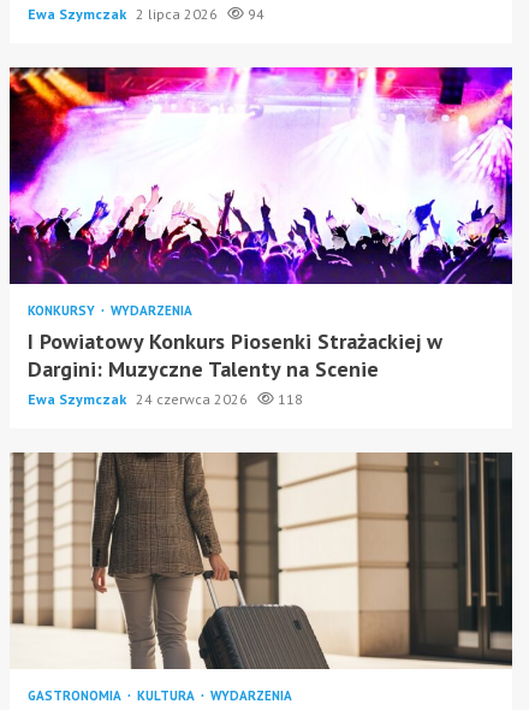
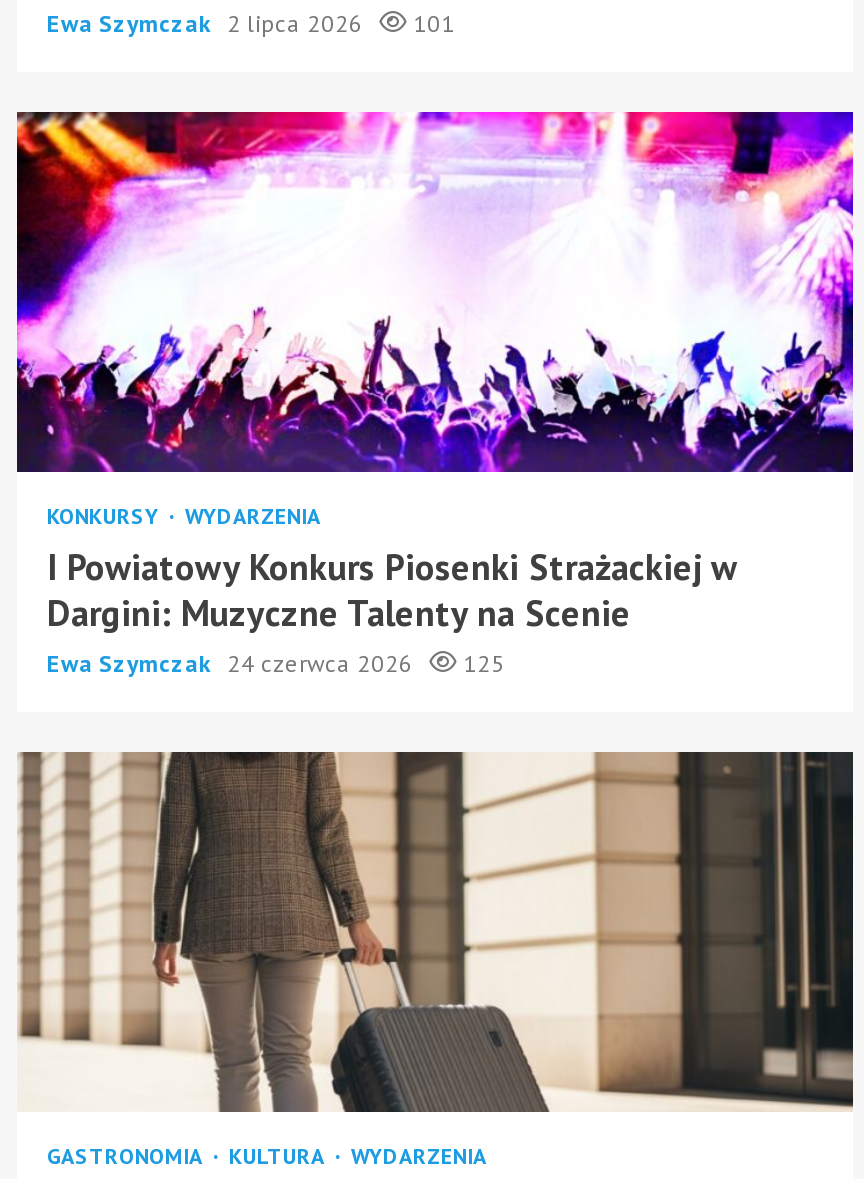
- Ewa Szymczak 2 lipca 2026 94
+ Ewa Szymczak 2 lipca 2026 101

- Ewa Szymczak 24 czerwca 2026 118
+ Ewa Szymczak 24 czerwca 2026 125
